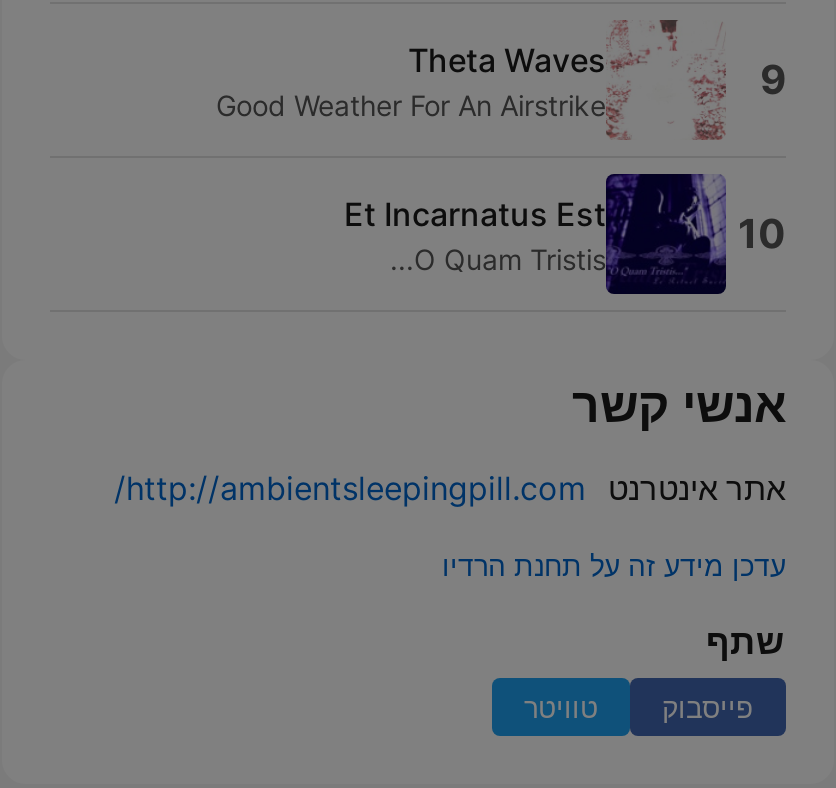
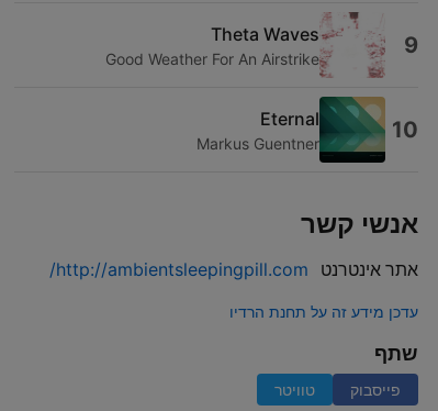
- [image]
- Et Incarnatus Est
- O Quam Tristis...
+ [image]
+ Eternal
+ Markus Guentner
